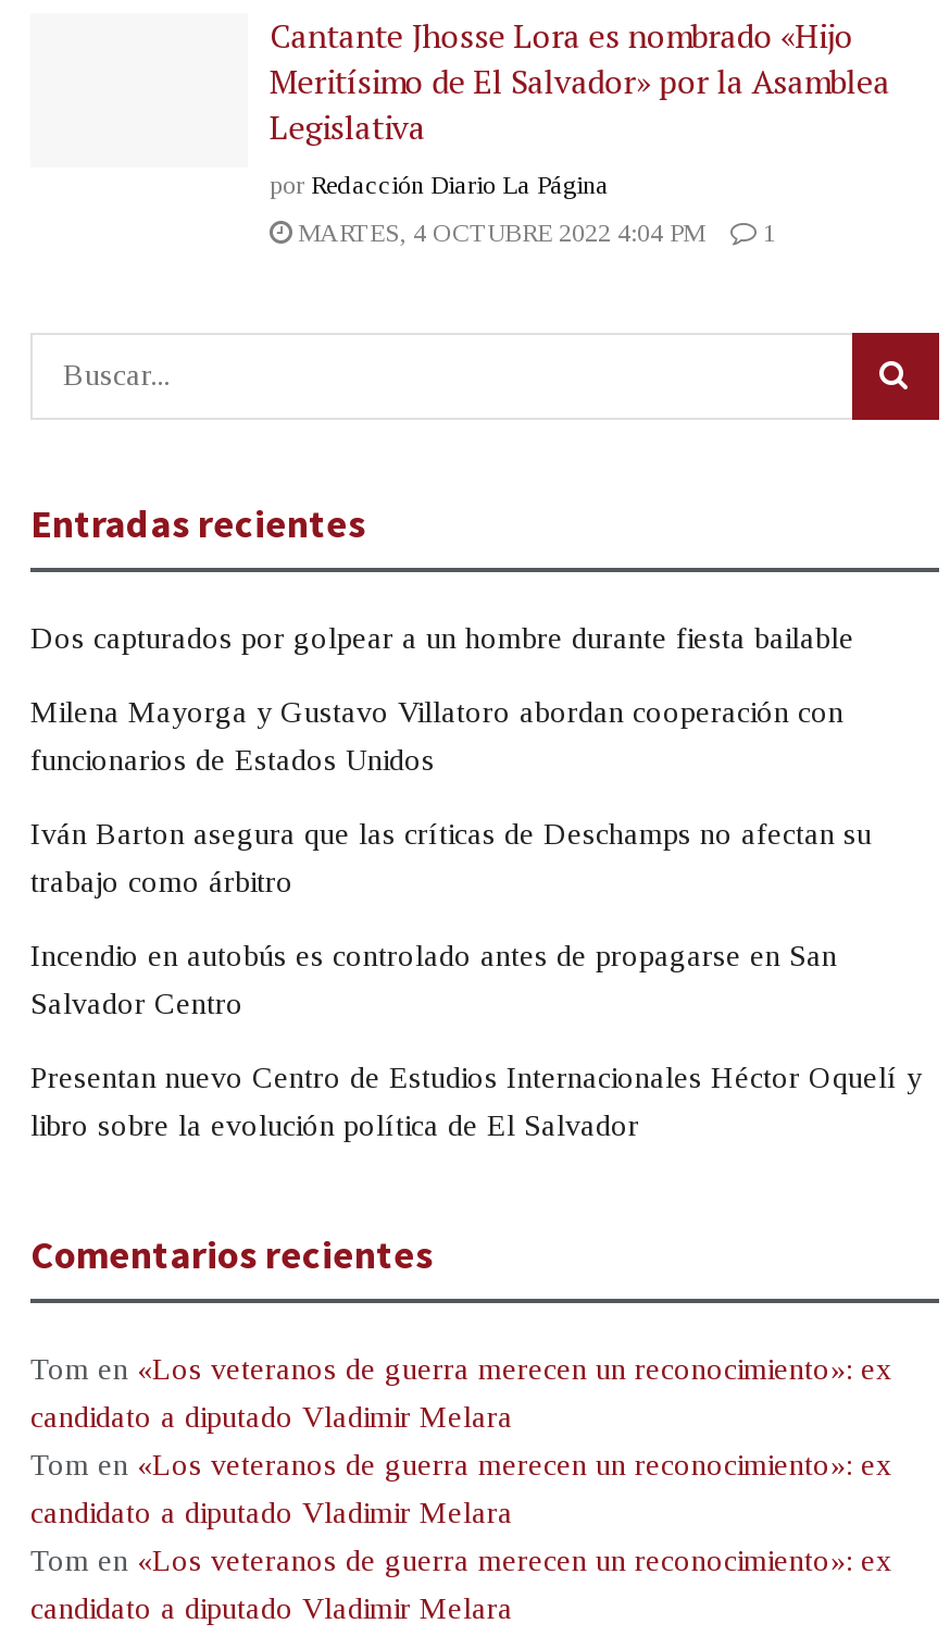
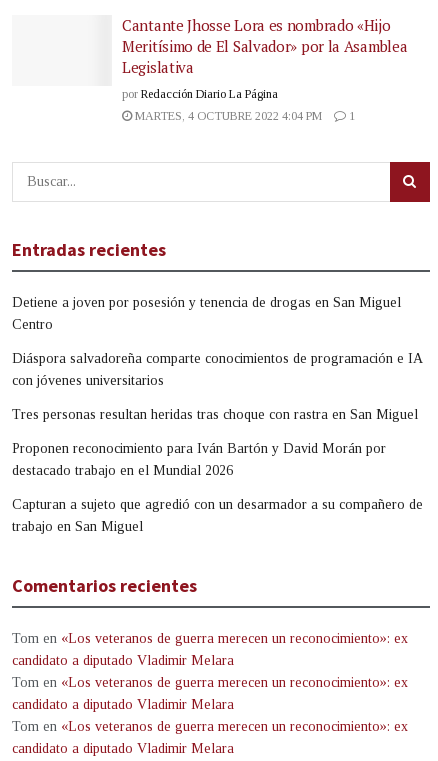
- Dos capturados por golpear a un hombre durante fiesta bailable
+ Detiene a joven por posesión y tenencia de drogas en San Miguel

- Milena Mayorga y Gustavo Villatoro abordan cooperación con
+ Centro

- funcionarios de Estados Unidos
+ Diáspora salvadoreña comparte conocimientos de programación e IA

- Iván Barton asegura que las críticas de Deschamps no afectan su
+ con jóvenes universitarios

- trabajo como árbitro
+ Tres personas resultan heridas tras choque con rastra en San Miguel

- Incendio en autobús es controlado antes de propagarse en San
+ Proponen reconocimiento para Iván Bartón y David Morán por

- Salvador Centro
+ destacado trabajo en el Mundial 2026

- Presentan nuevo Centro de Estudios Internacionales Héctor Oquelí y
+ Capturan a sujeto que agredió con un desarmador a su compañero de

- libro sobre la evolución política de El Salvador
+ trabajo en San Miguel
